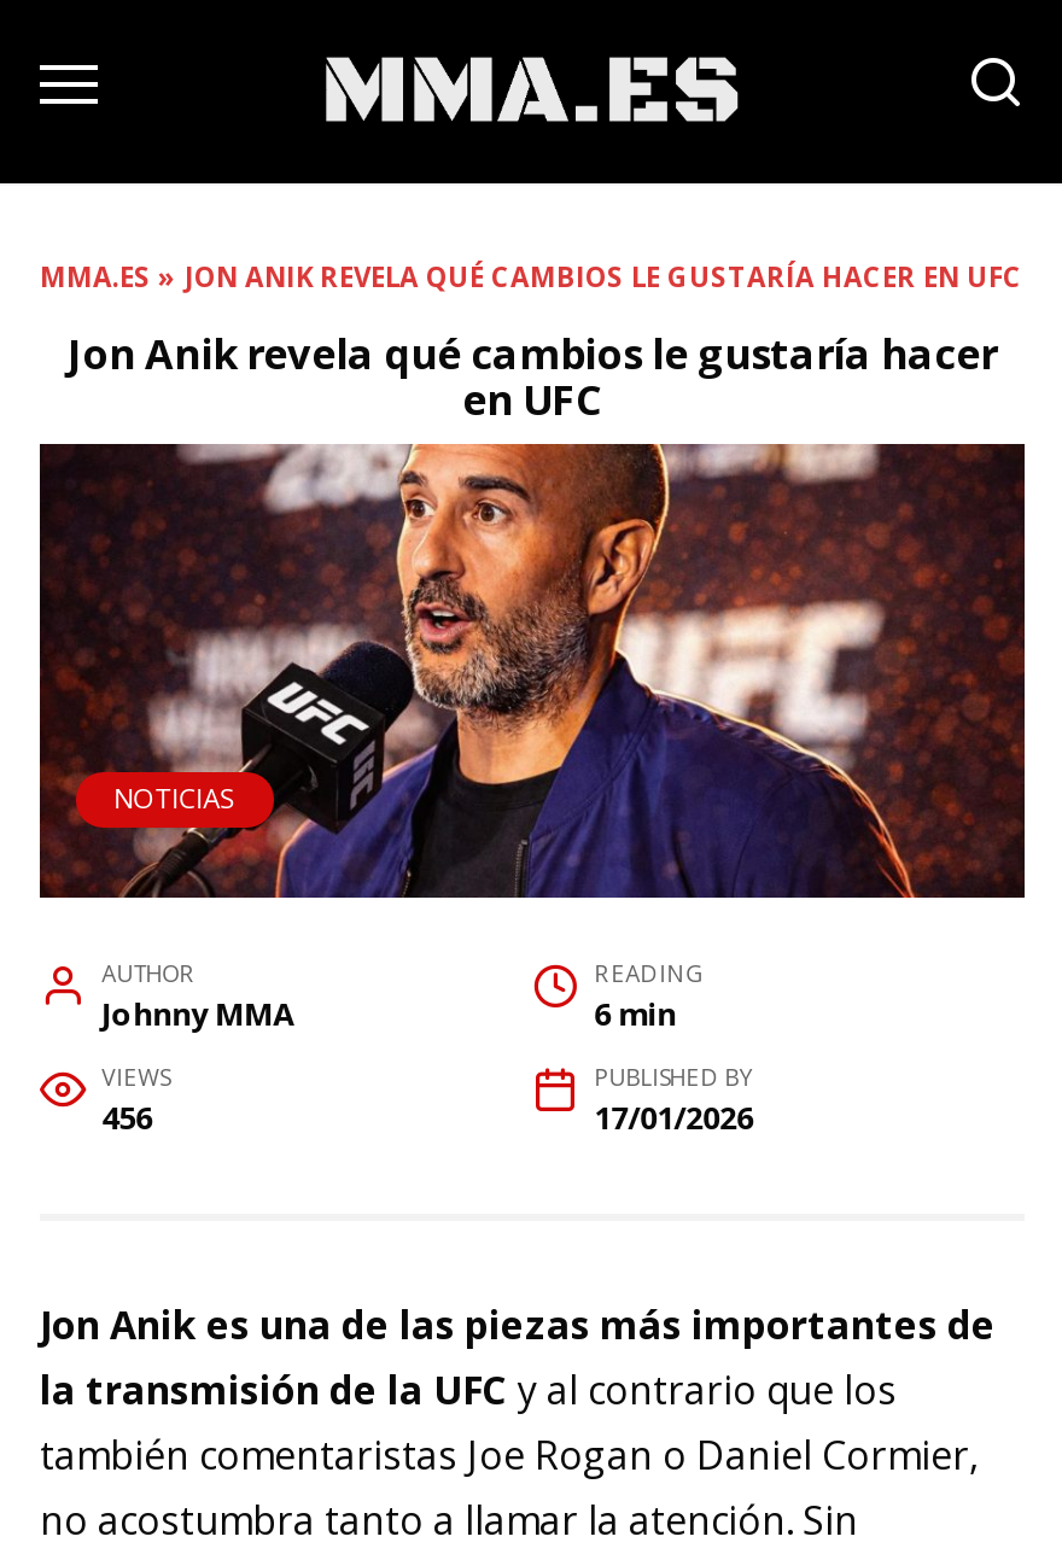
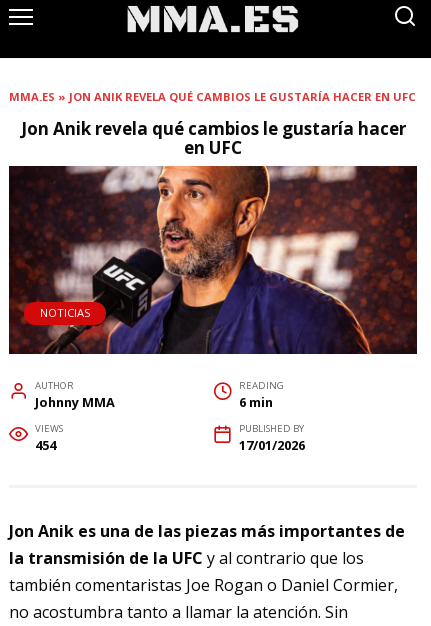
- 456
+ 454
